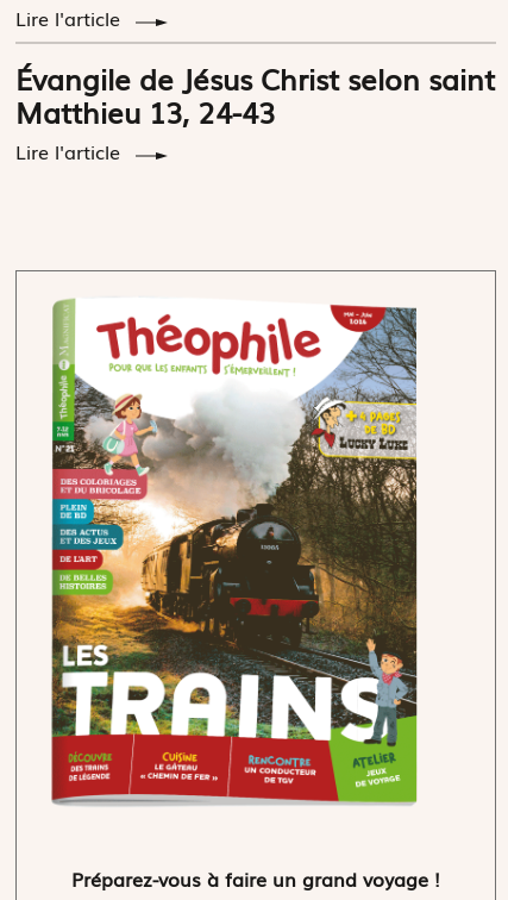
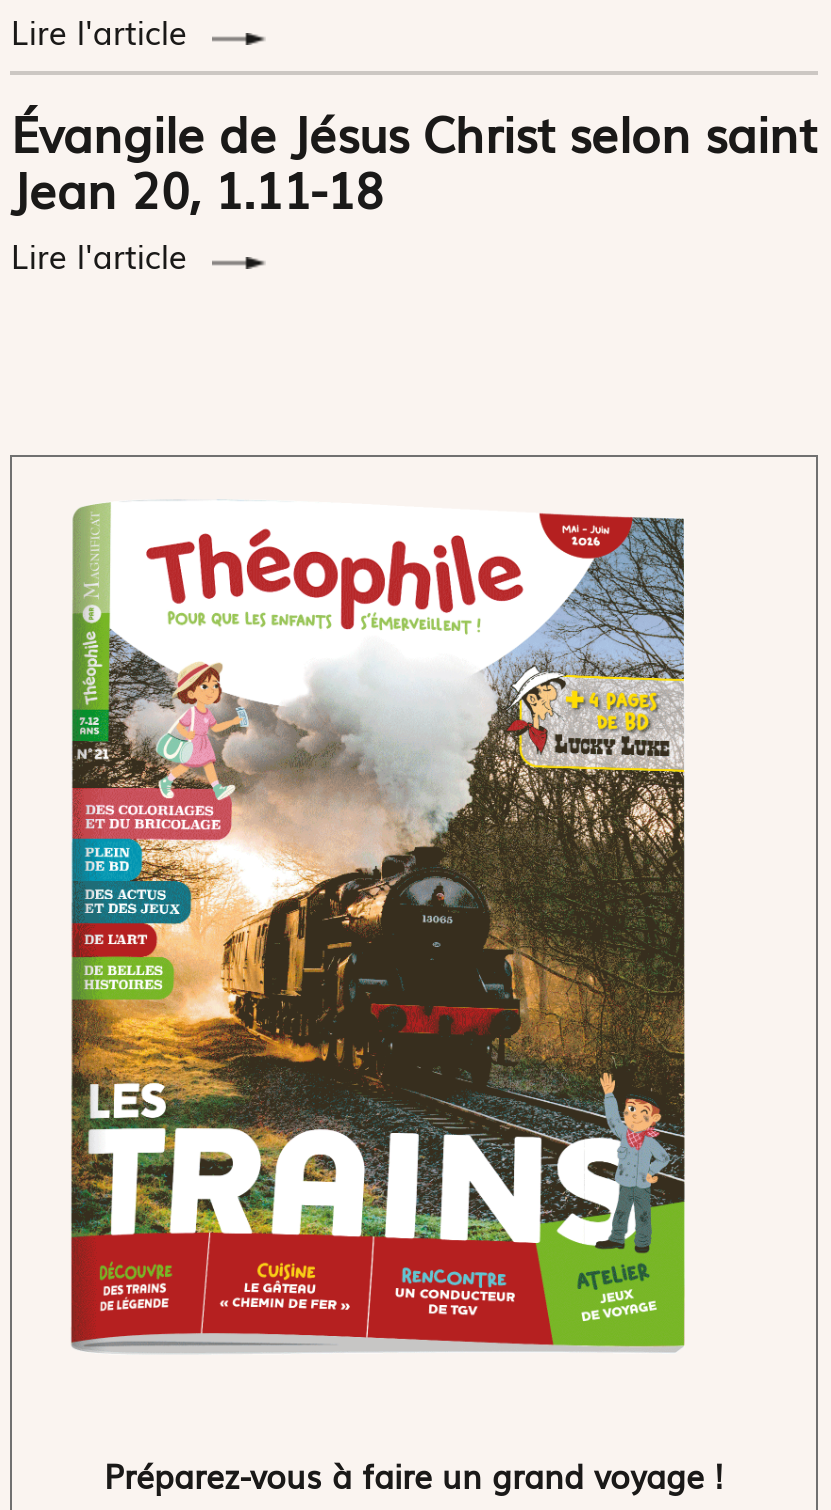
- Matthieu 13, 24-43
+ Jean 20, 1.11-18
